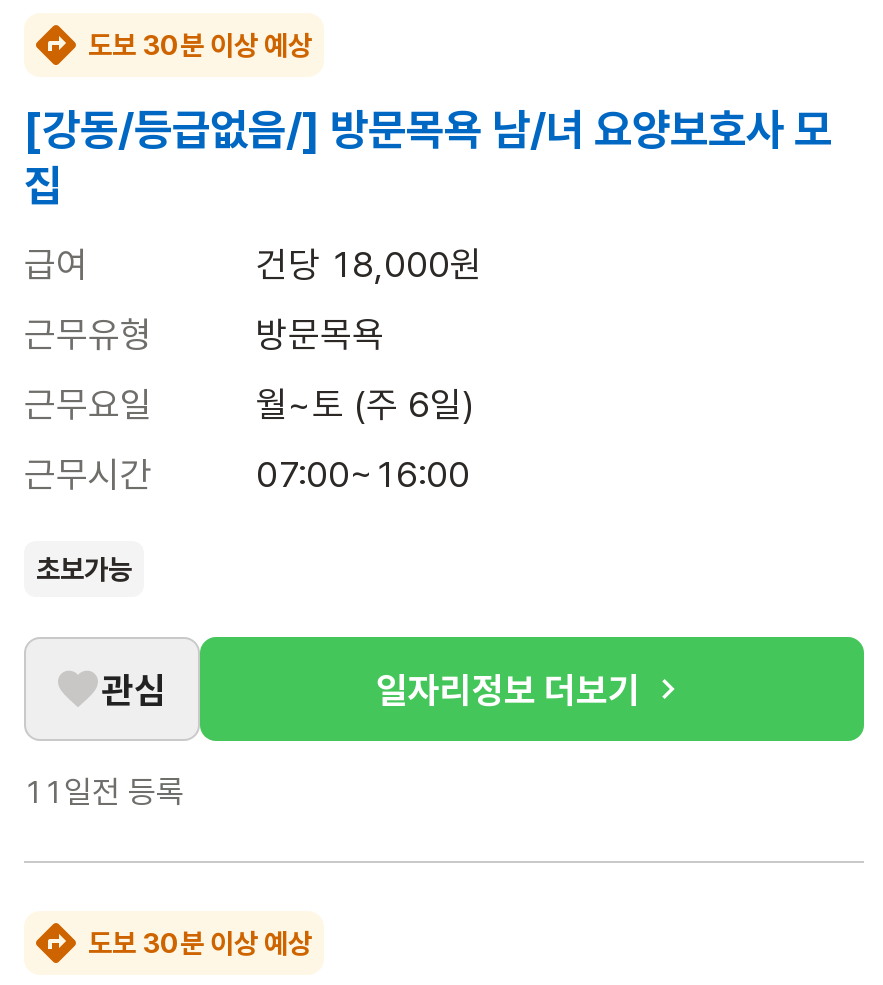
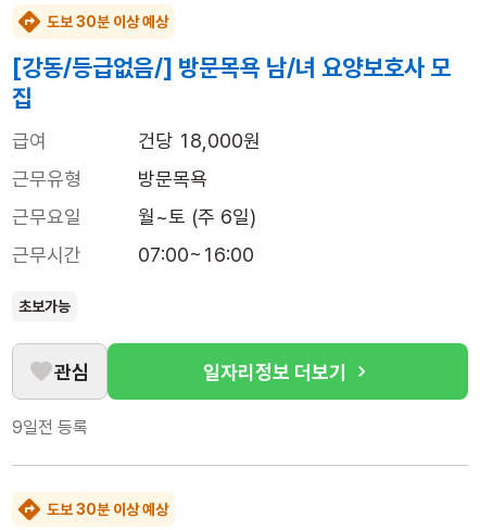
- 11일전 등록
+ 9일전 등록
